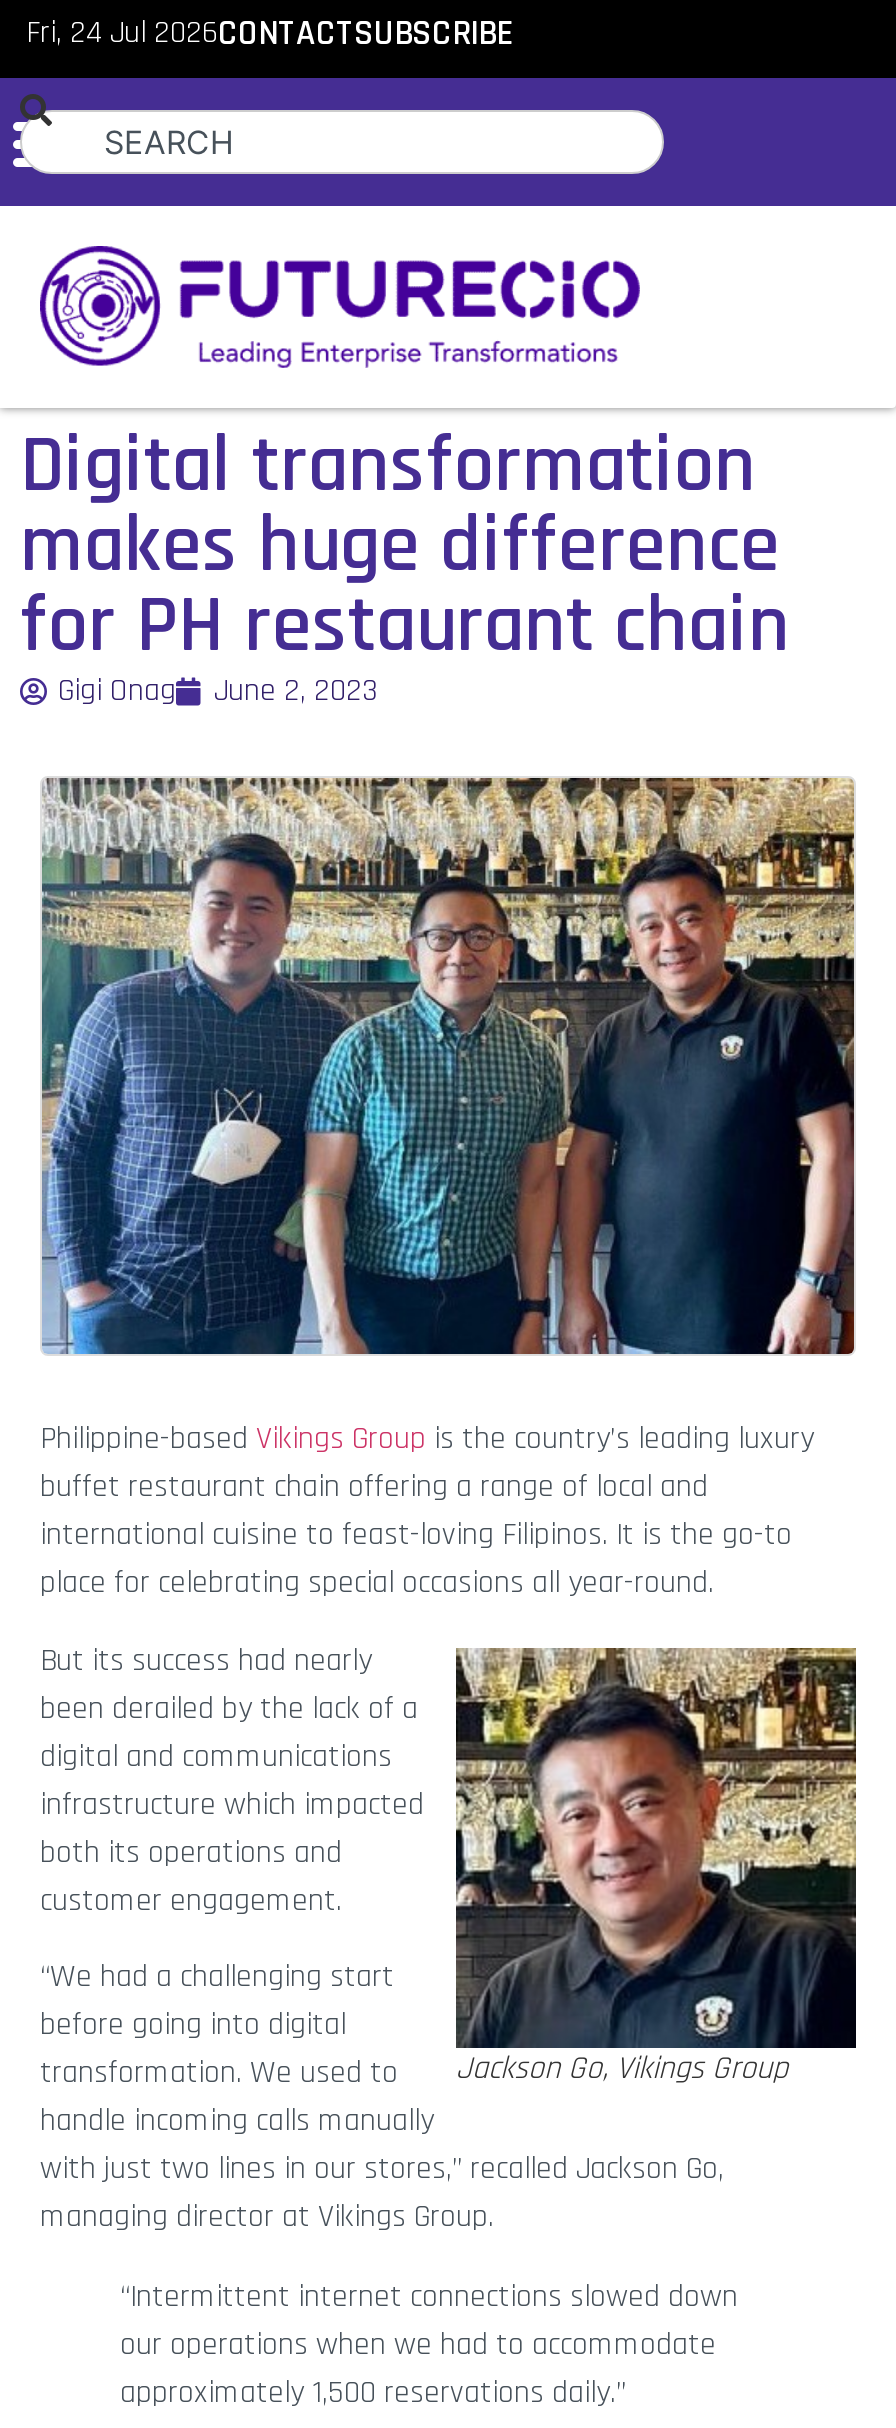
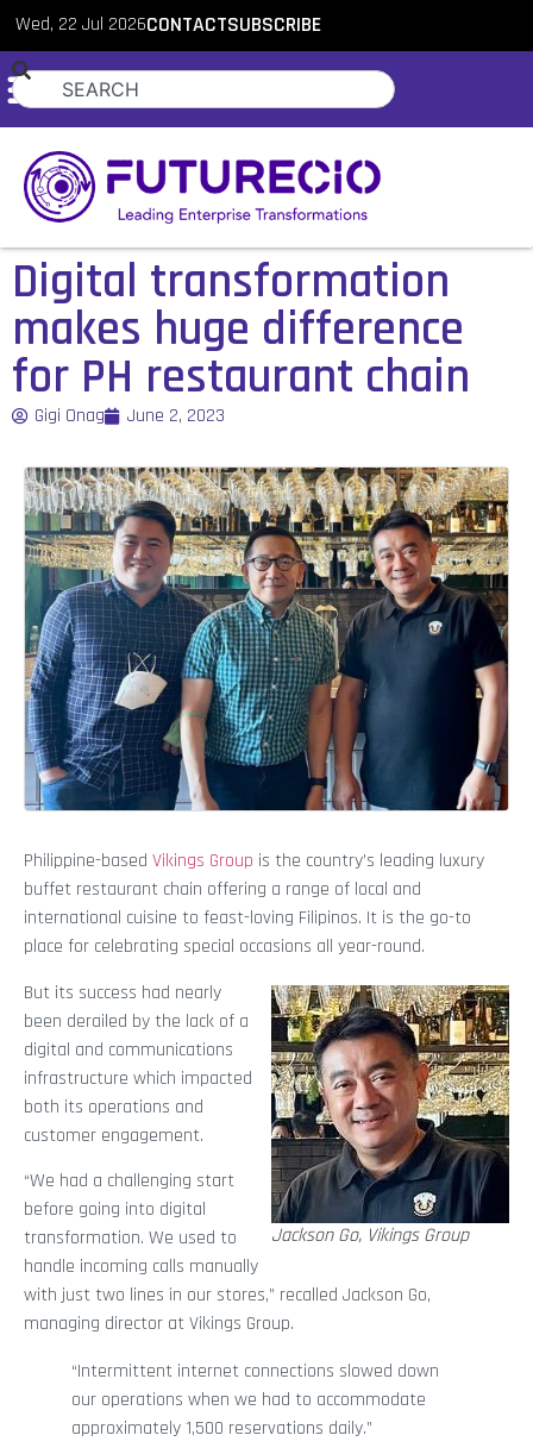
- Fri, 24 Jul 2026CONTACTSUBSCRIBE
+ Wed, 22 Jul 2026CONTACTSUBSCRIBE
